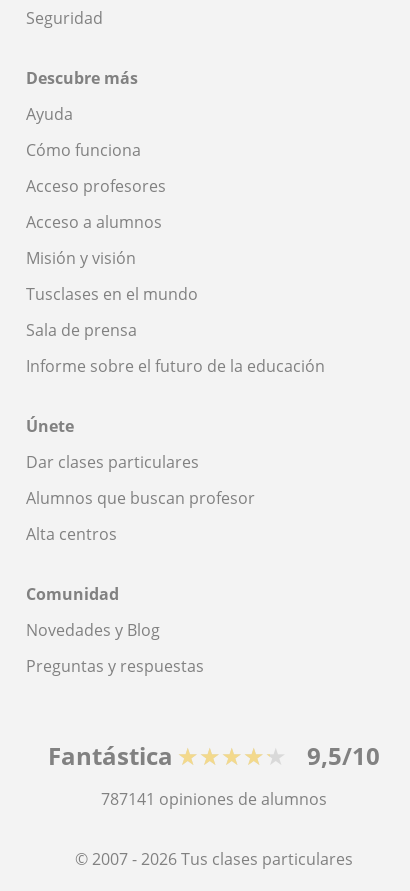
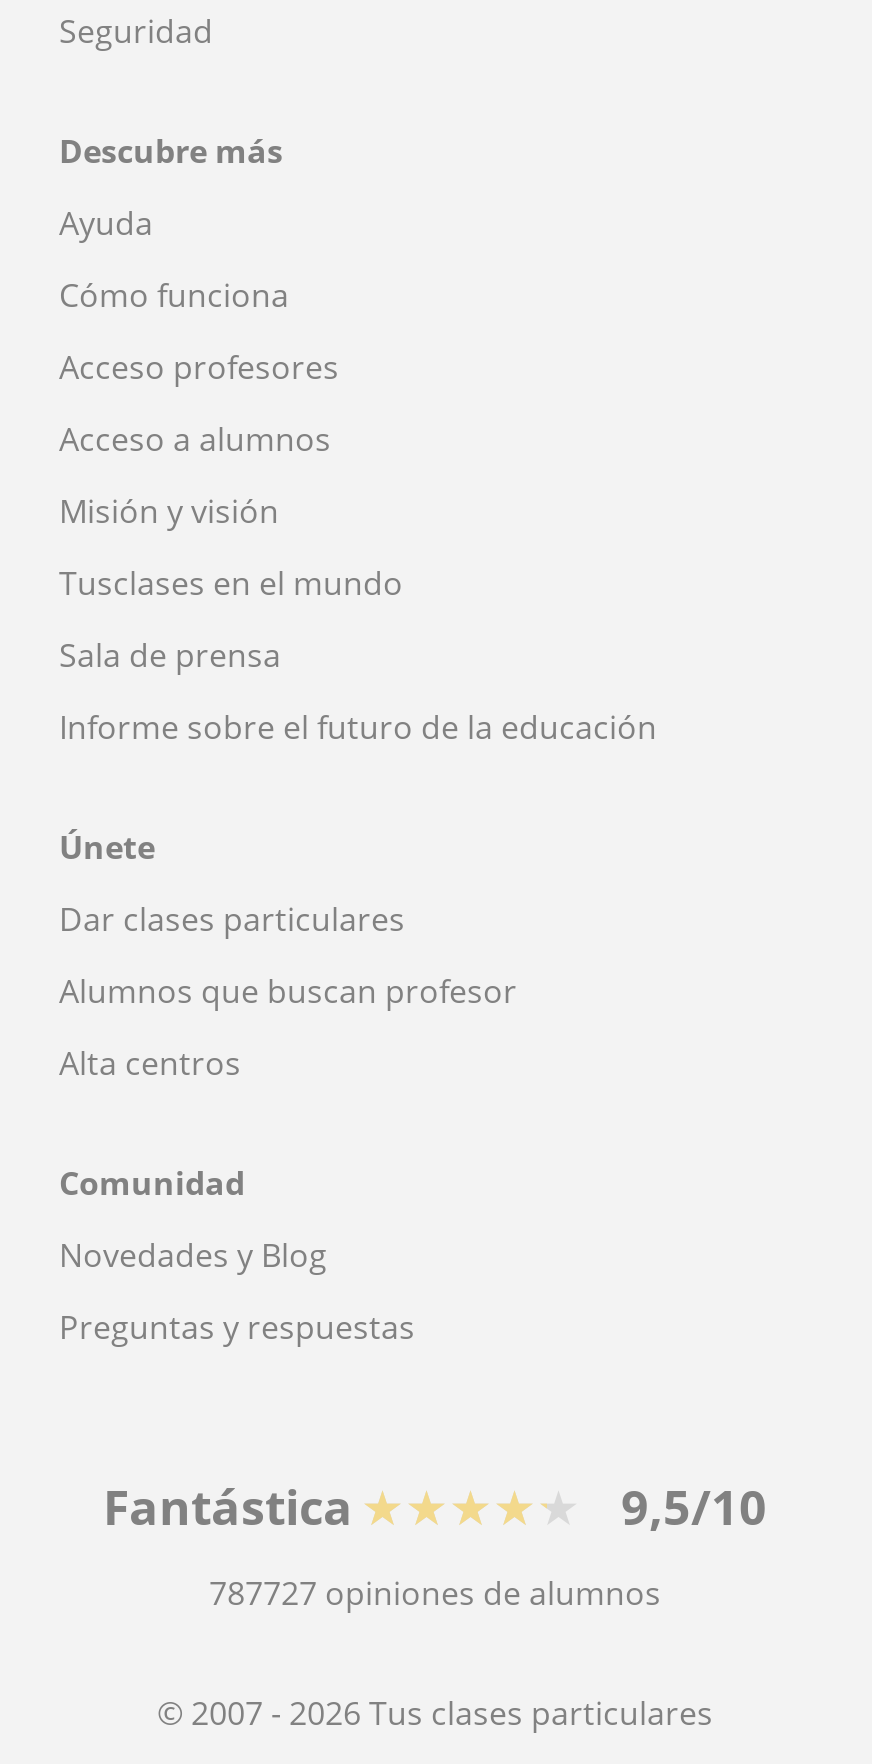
- 787141 opiniones de alumnos
+ 787727 opiniones de alumnos
